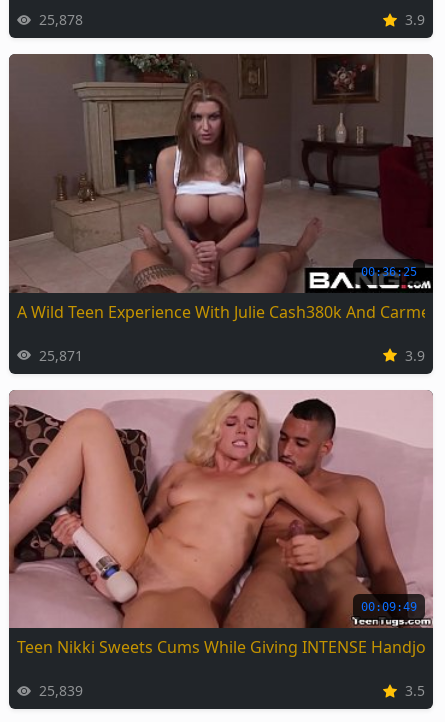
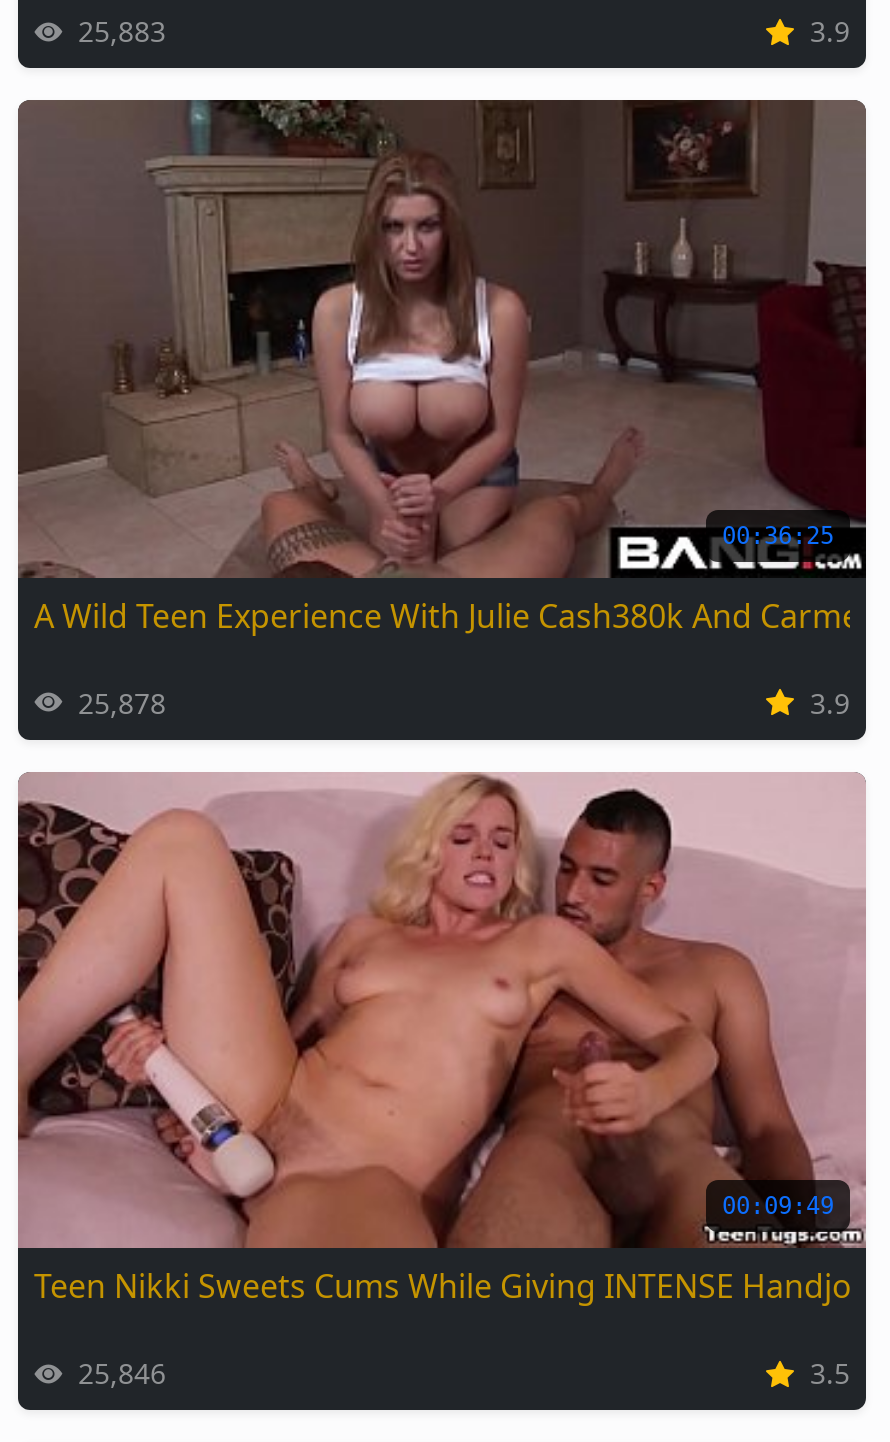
- 25,878
+ 25,883

- 25,871
+ 25,878

- 25,839
+ 25,846
